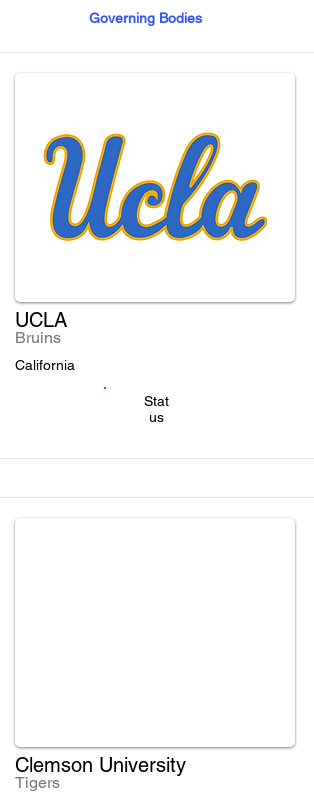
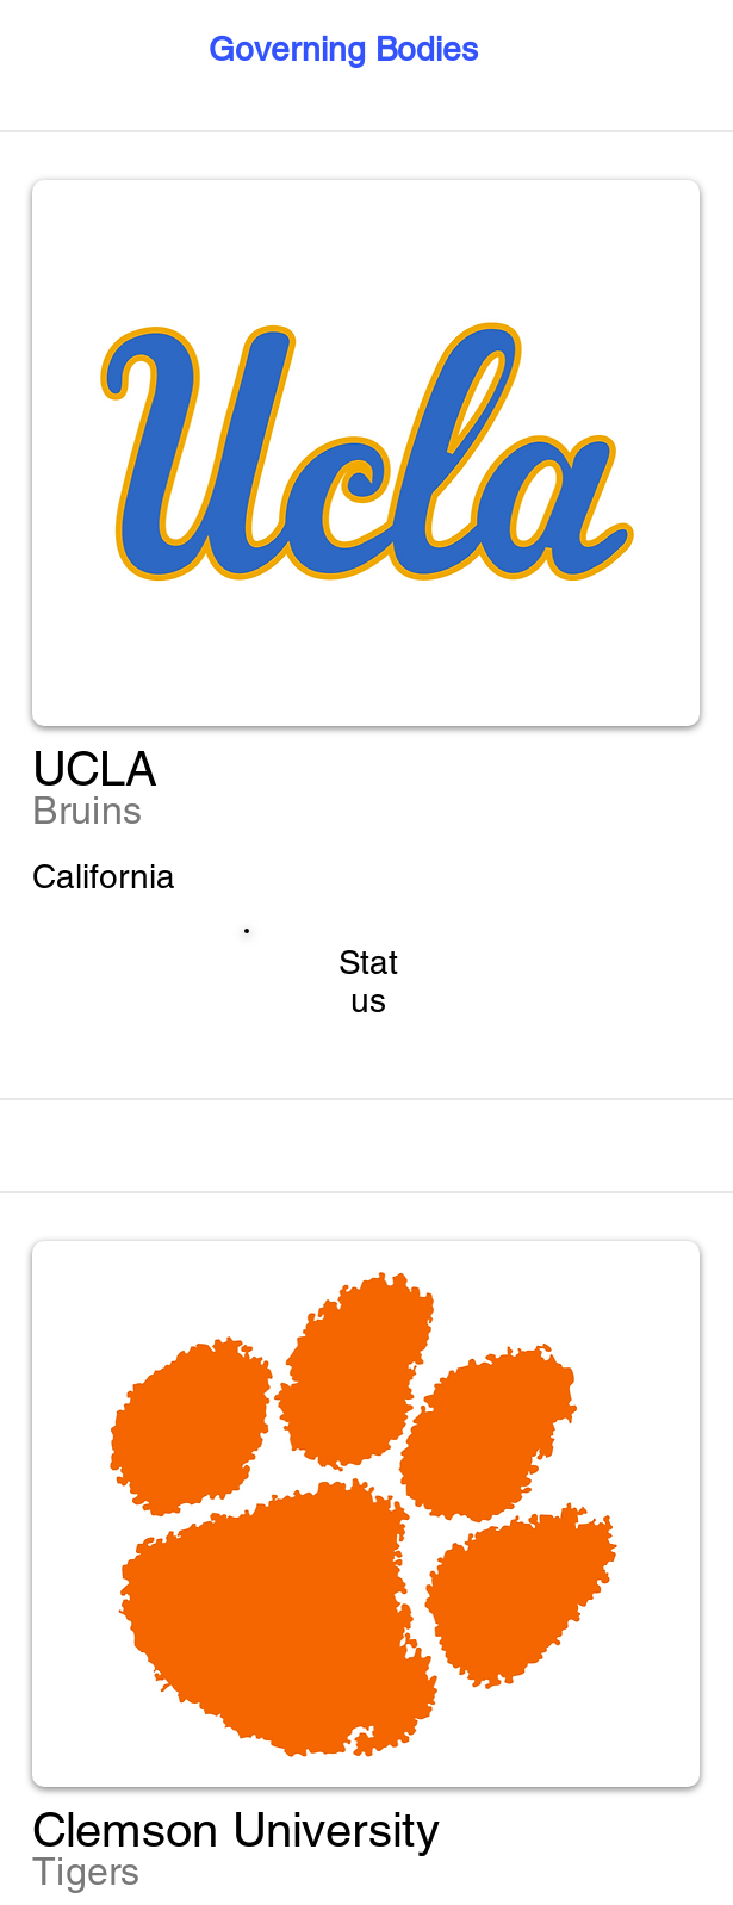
+ [image]
